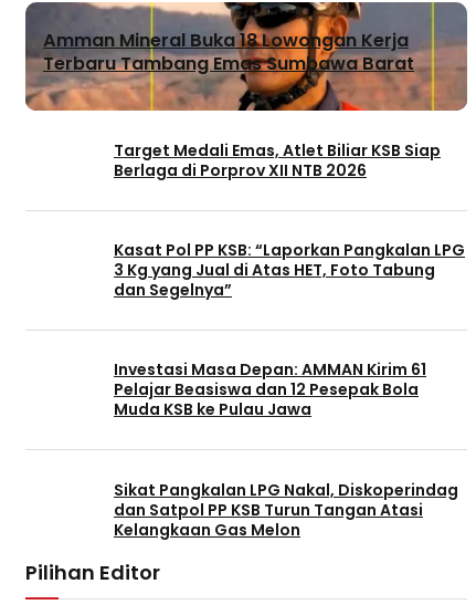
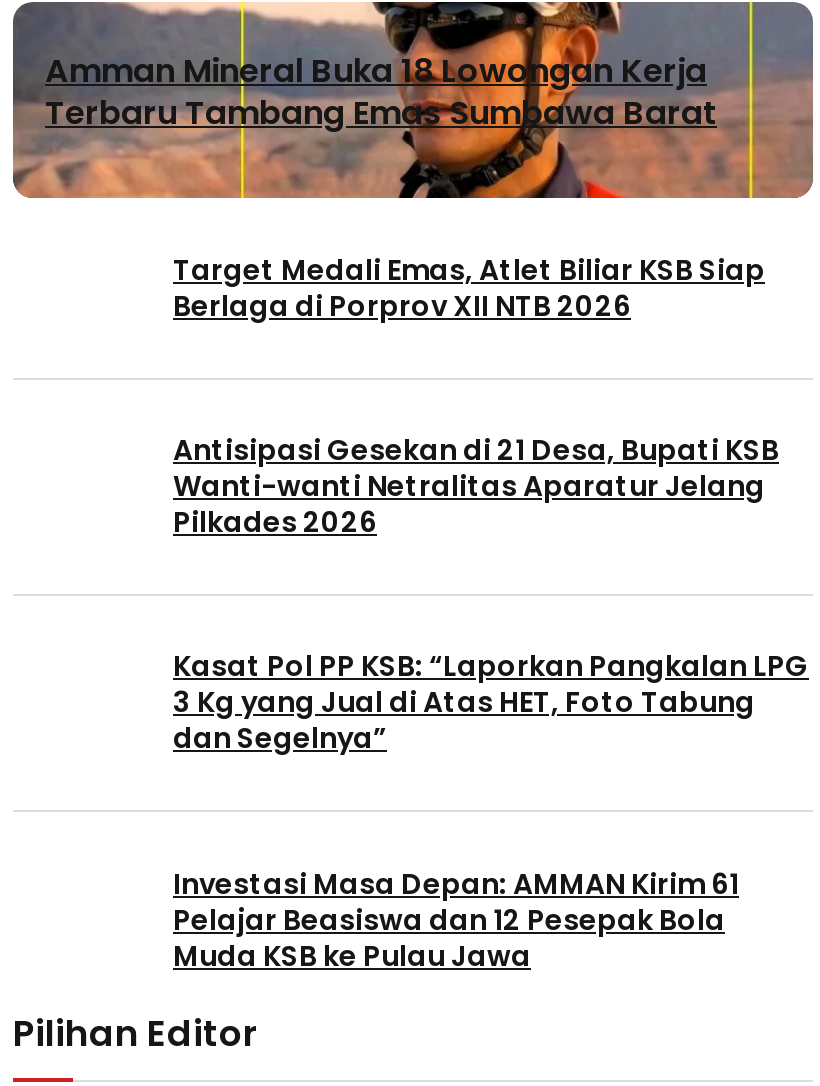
+ Antisipasi Gesekan di 21 Desa, Bupati KSB
+ Wanti-wanti Netralitas Aparatur Jelang
+ Pilkades 2026

moved down: Kasat Pol PP KSB: “Laporkan Pangkalan LPG | 3 Kg yang Jual di Atas HET, Foto Tabung | dan Segelnya” | Investasi Masa Depan: AMMAN Kirim 61 | Pelajar Beasiswa dan 12 Pesepak Bola | Muda KSB ke Pulau Jawa

- Sikat Pangkalan LPG Nakal, Diskoperindag
- dan Satpol PP KSB Turun Tangan Atasi
- Kelangkaan Gas Melon
